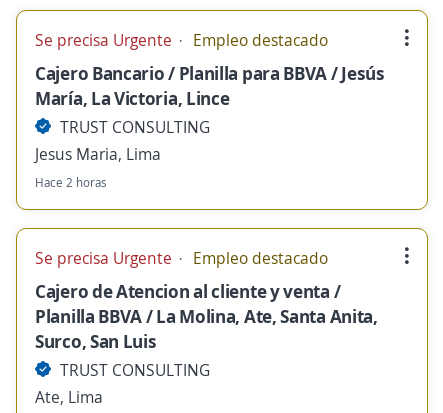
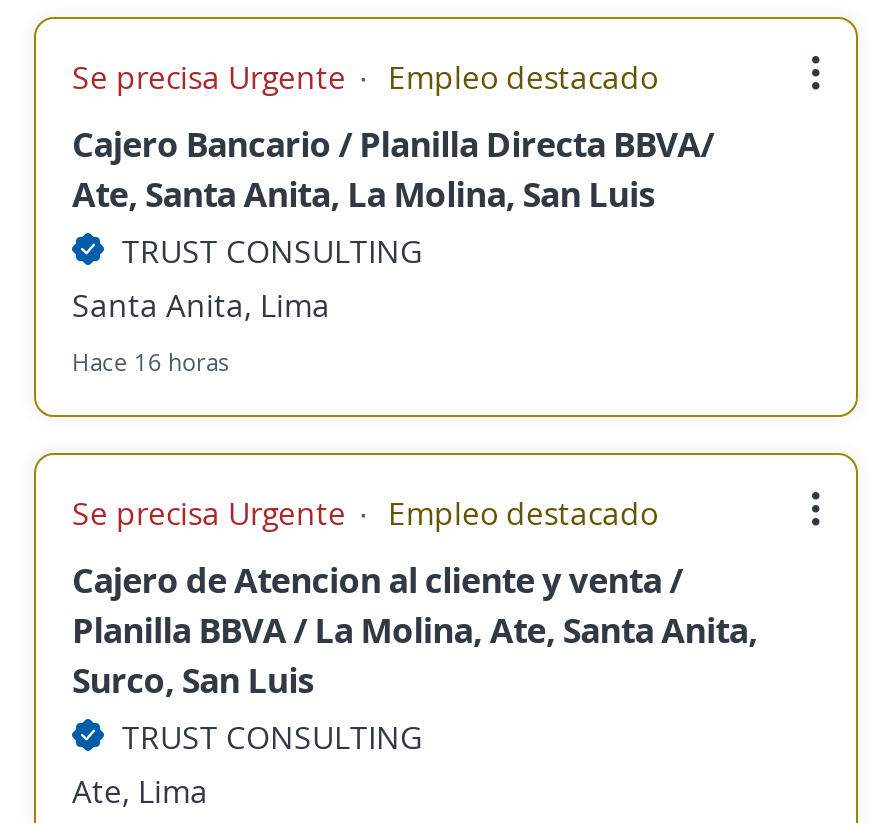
- Cajero Bancario / Planilla para BBVA / Jesús
- María, La Victoria, Lince
+ Cajero Bancario / Planilla Directa BBVA/
+ Ate, Santa Anita, La Molina, San Luis

- Jesus Maria, Lima
+ Santa Anita, Lima

- Hace 2 horas
+ Hace 16 horas
